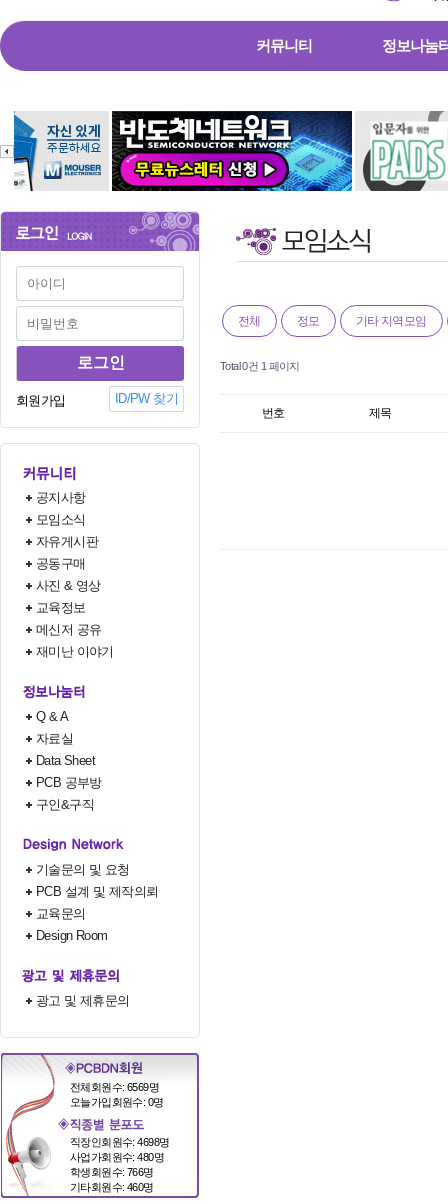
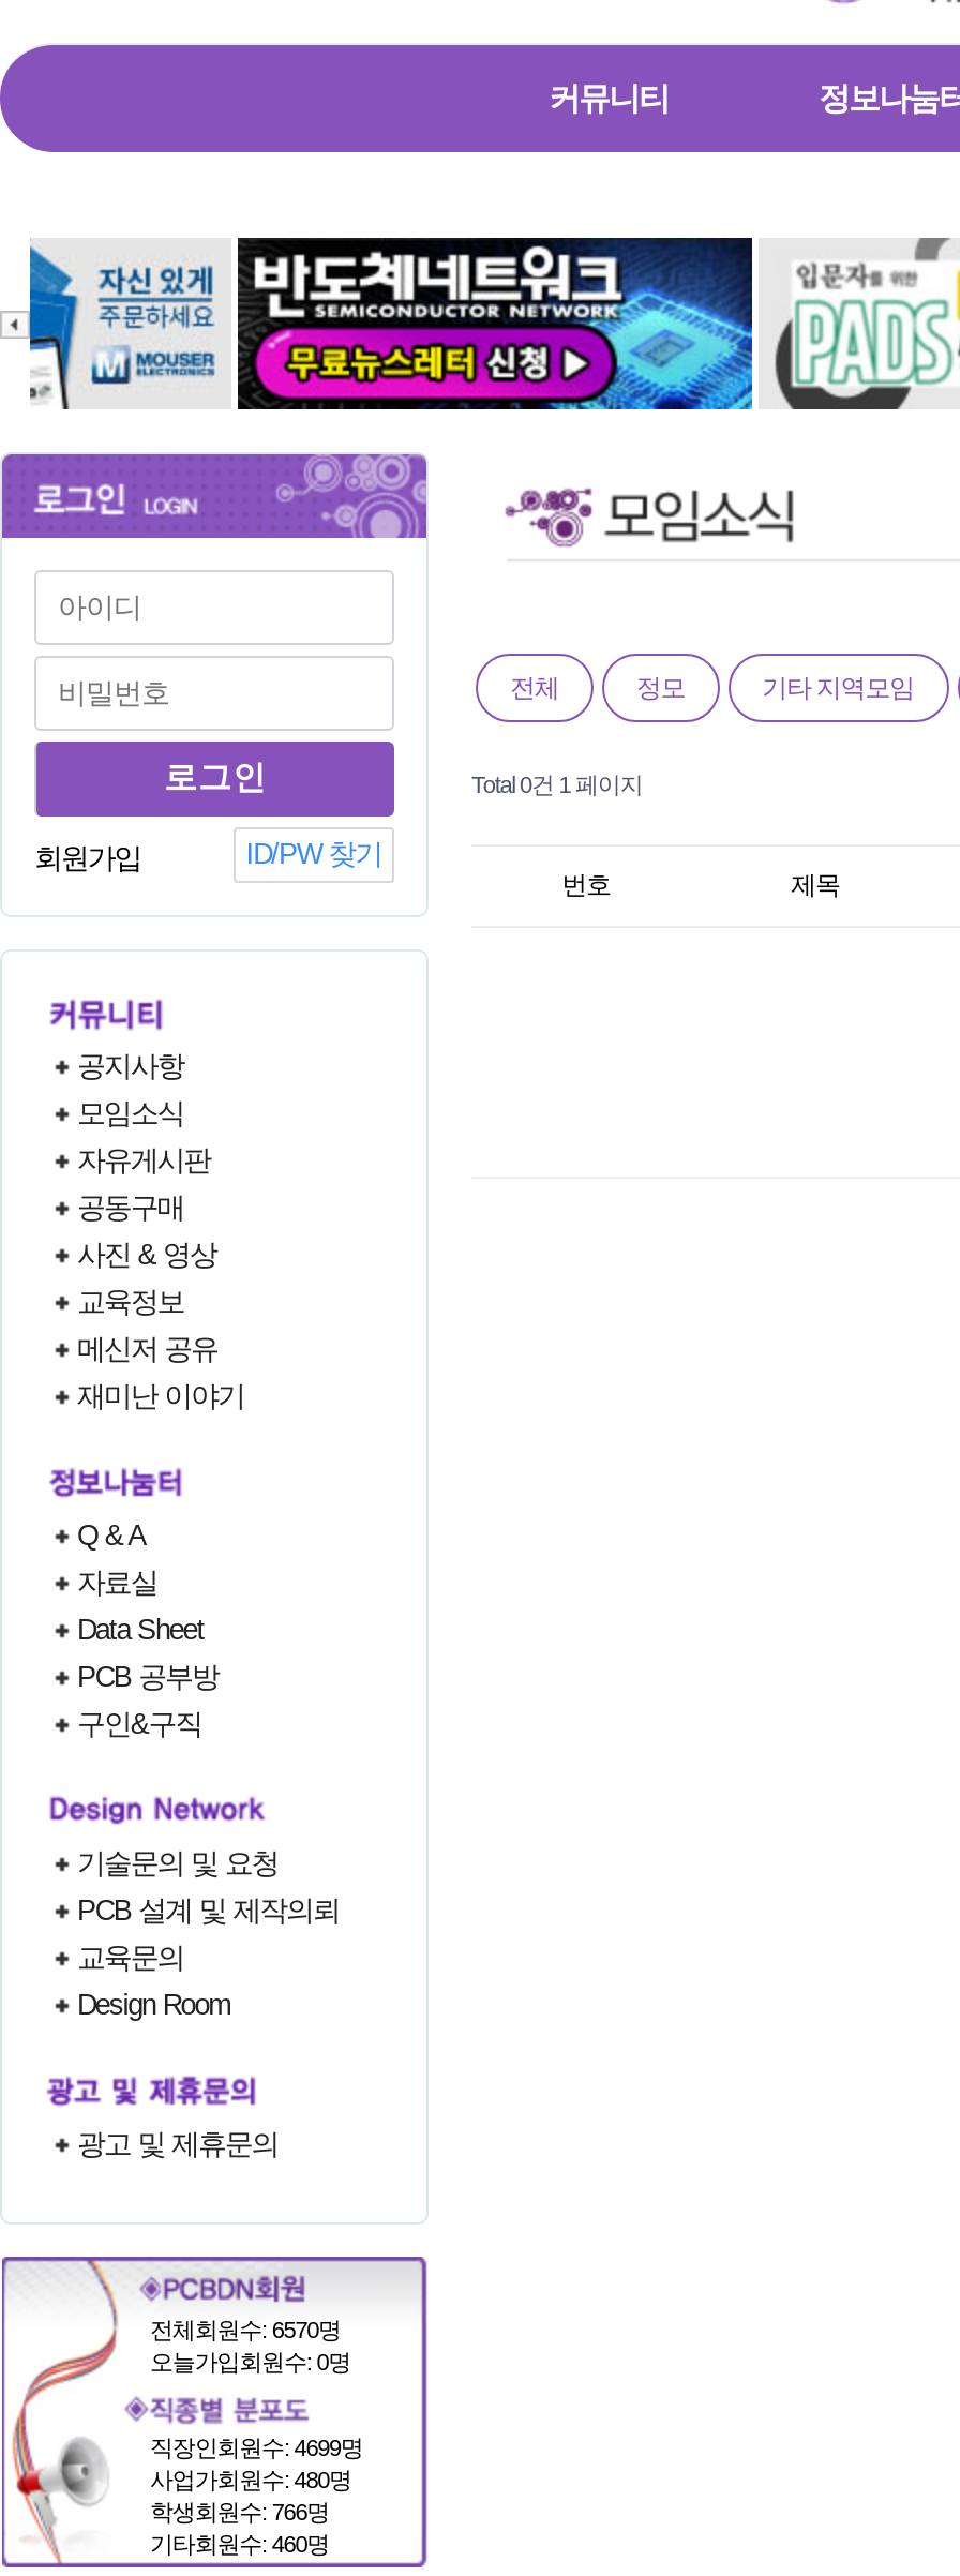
- 전체회원수: 6569명
+ 전체회원수: 6570명

- 직장인회원수: 4698명
+ 직장인회원수: 4699명
